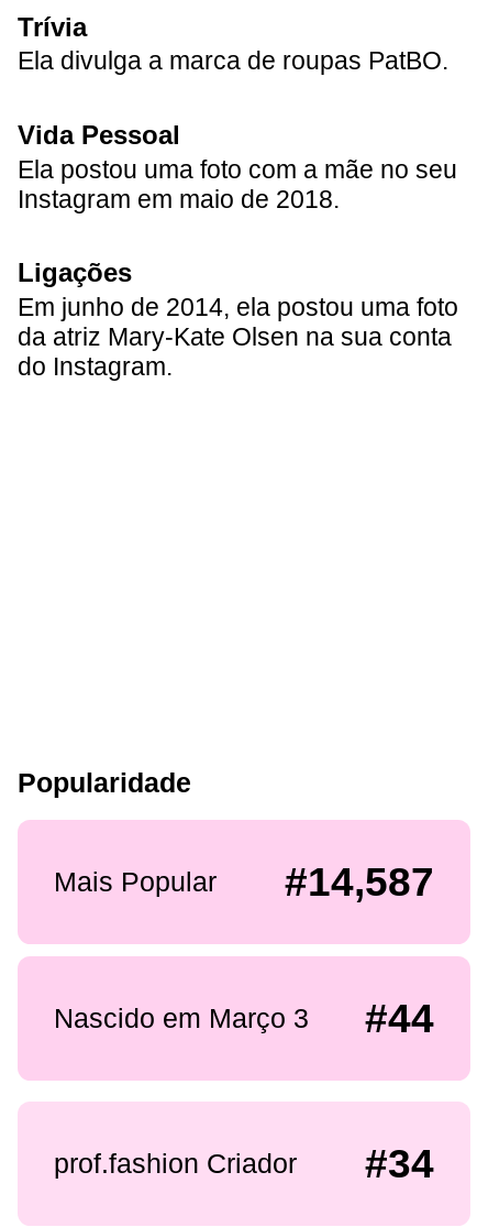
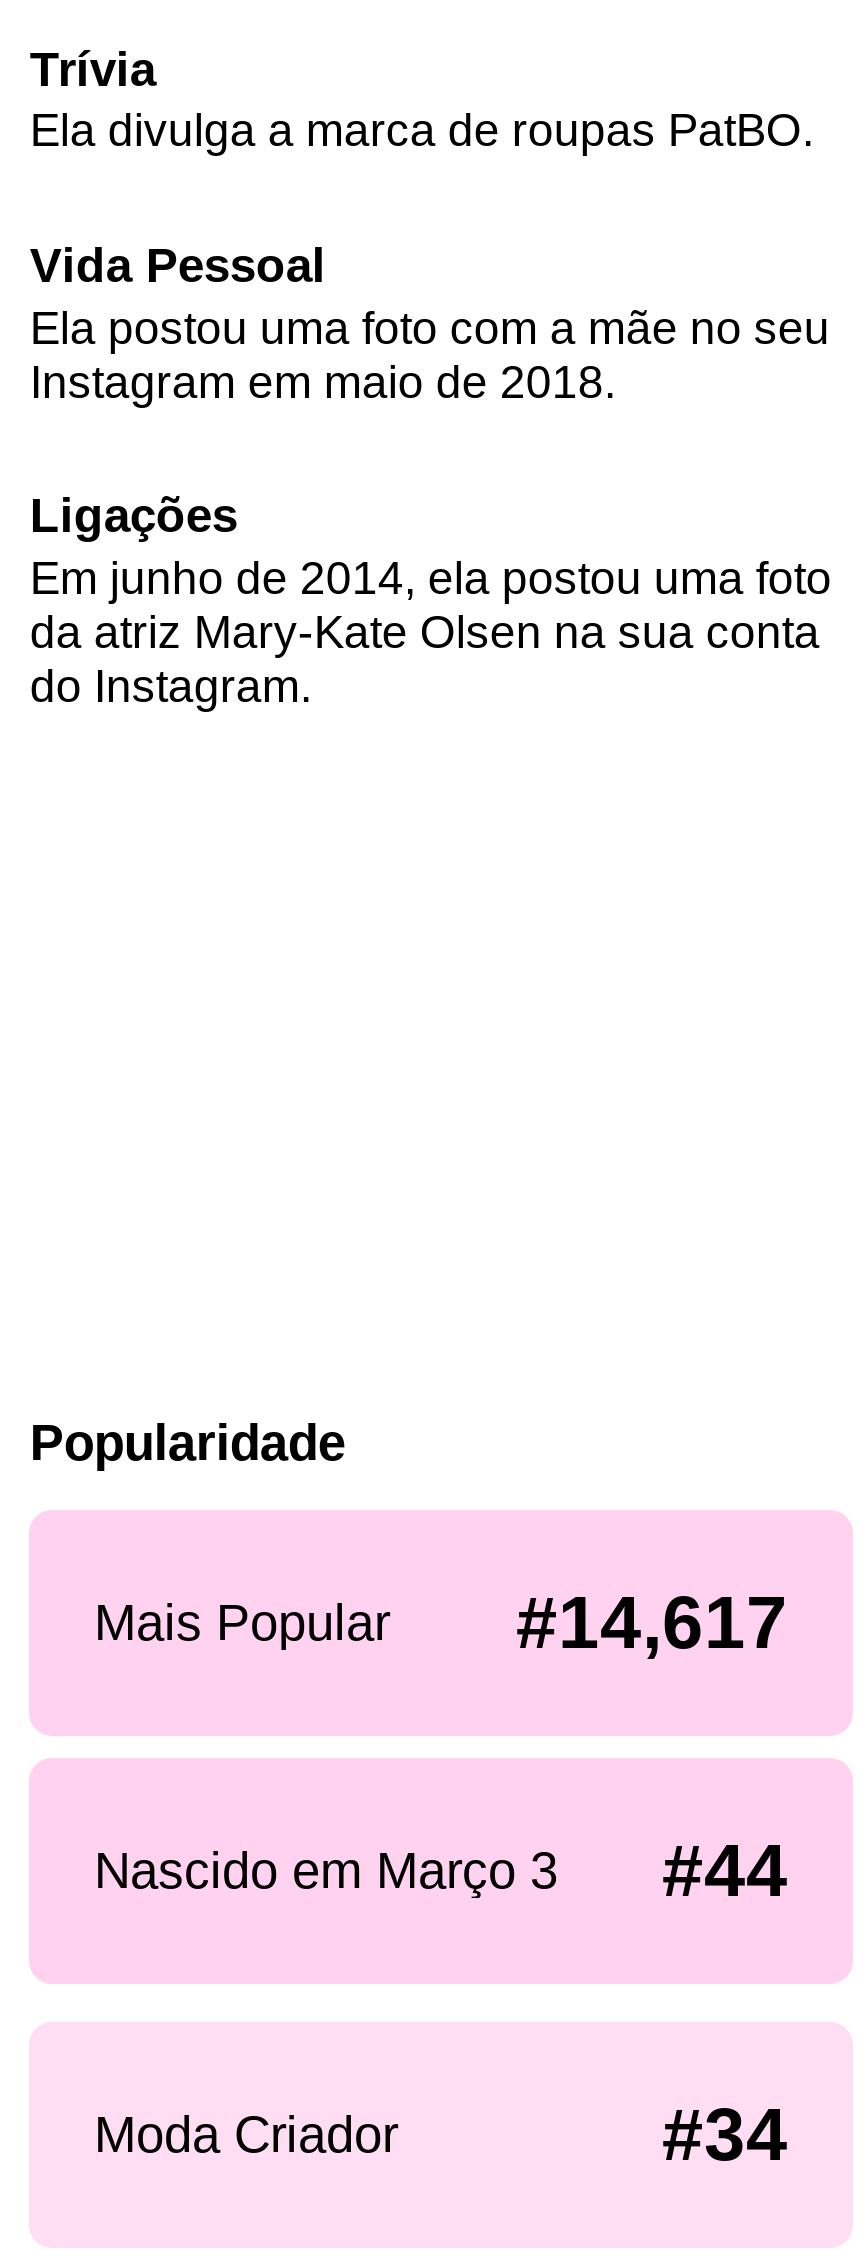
- #14,587
+ #14,617

- prof.fashion Criador
+ Moda Criador
